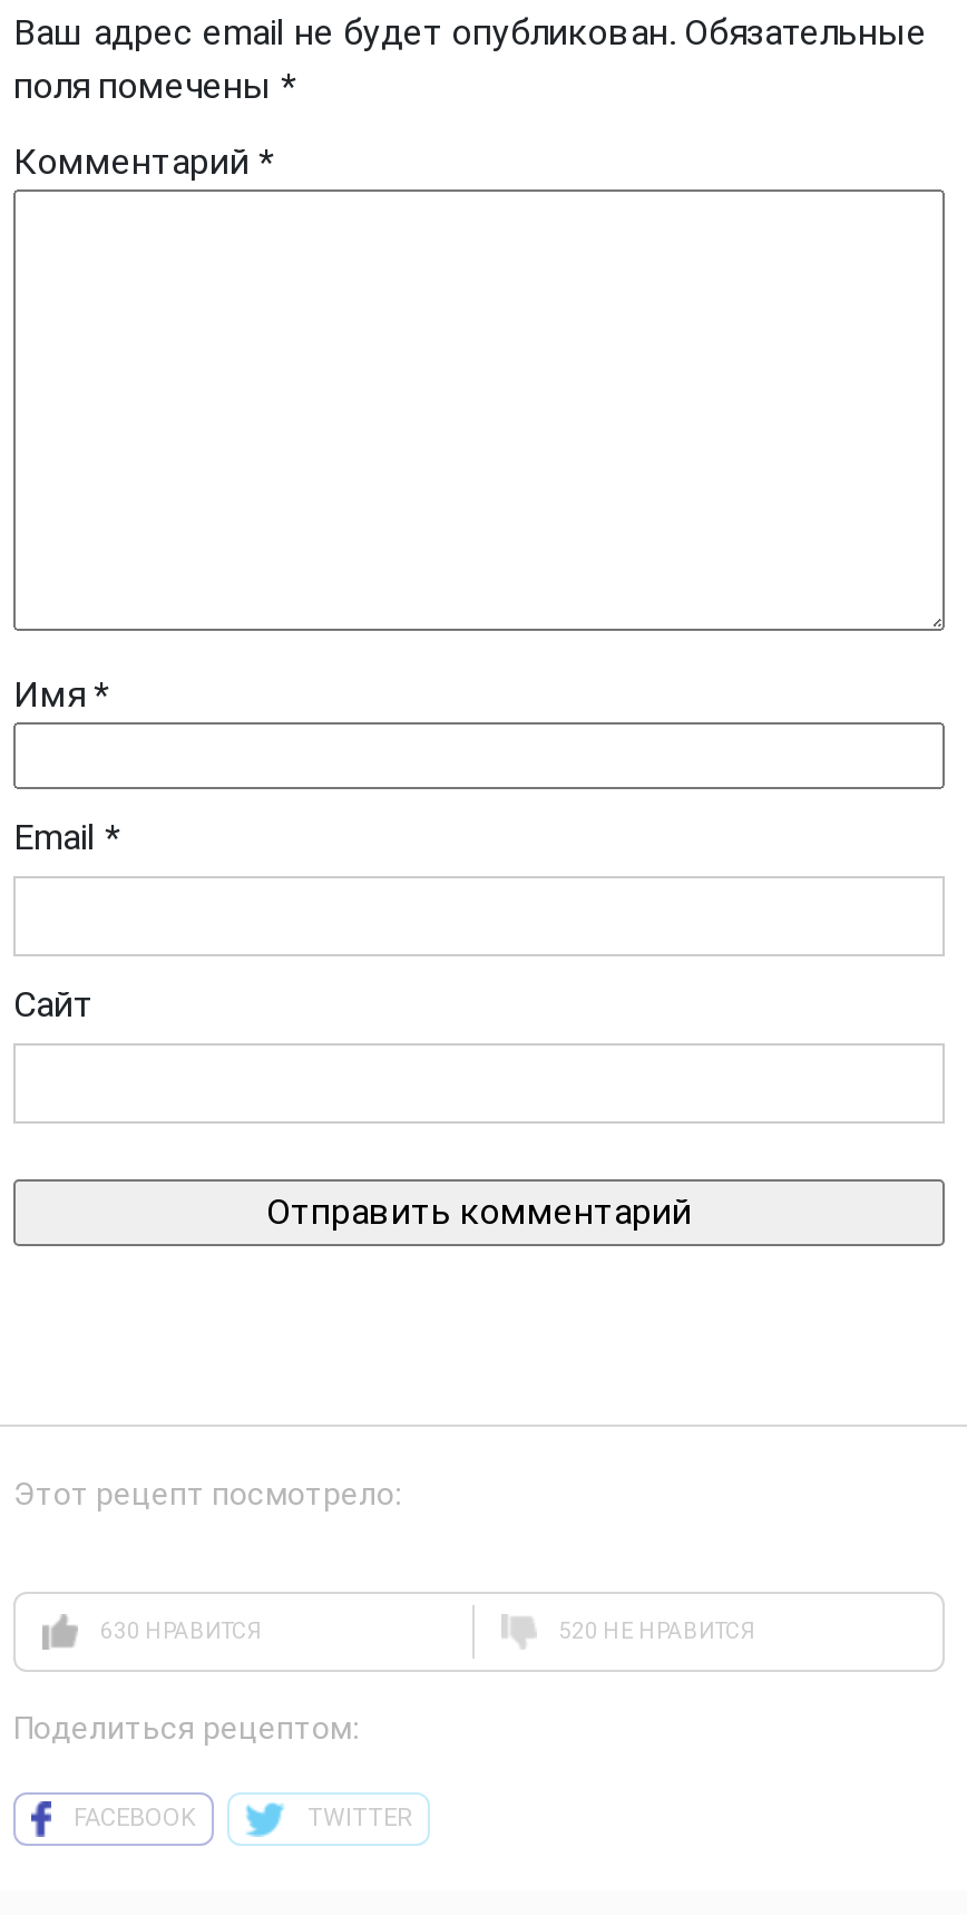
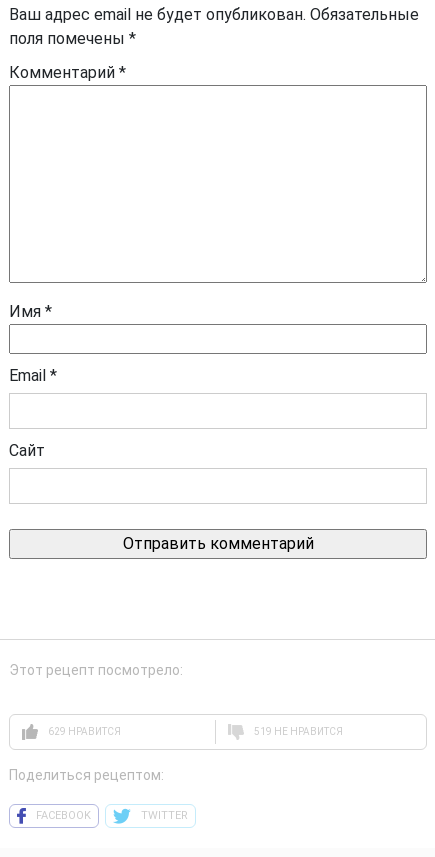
- 630 НРАВИТСЯ
+ 629 НРАВИТСЯ

- 520 НЕ НРАВИТСЯ
+ 519 НЕ НРАВИТСЯ
